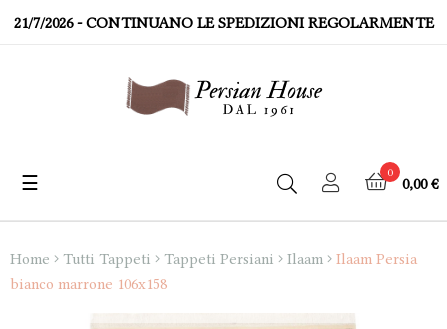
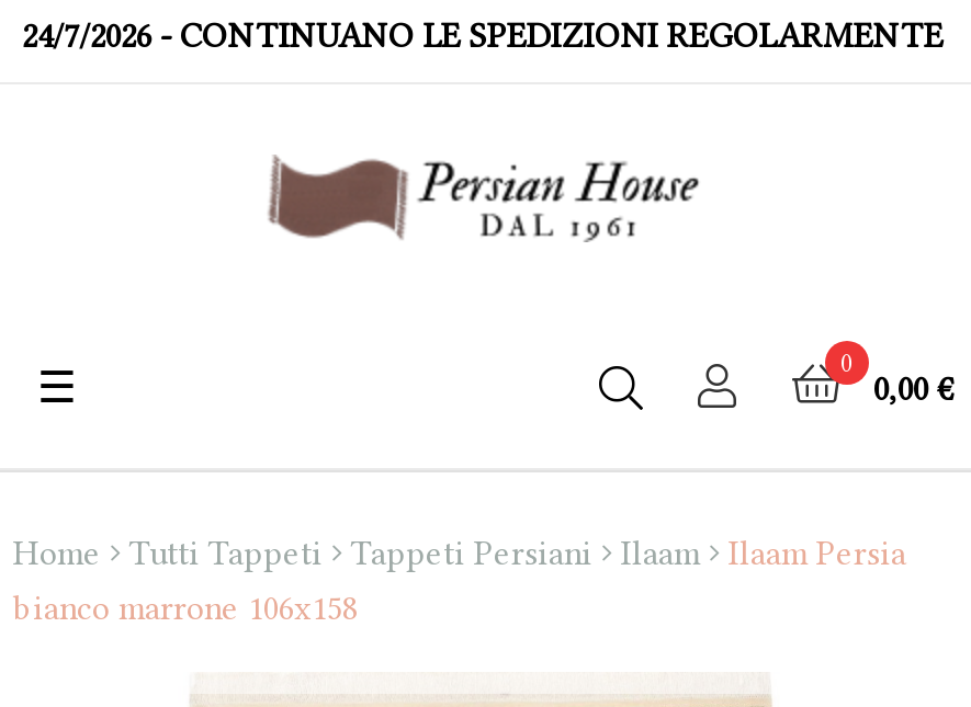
- 21/7/2026 - CONTINUANO LE SPEDIZIONI REGOLARMENTE
+ 24/7/2026 - CONTINUANO LE SPEDIZIONI REGOLARMENTE
